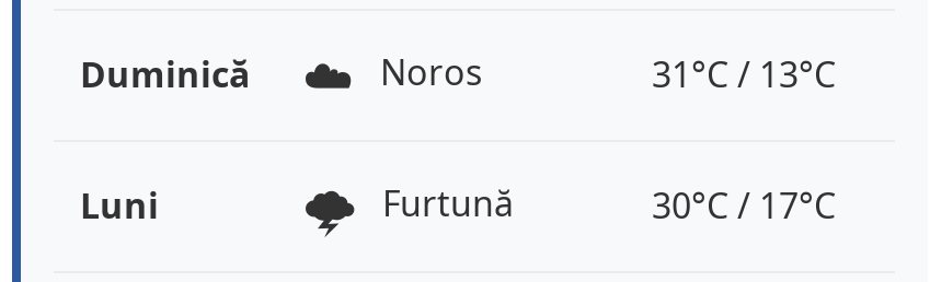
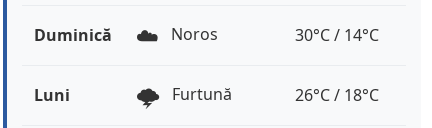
- 31°C / 13°C
+ 30°C / 14°C

- 30°C / 17°C
+ 26°C / 18°C
